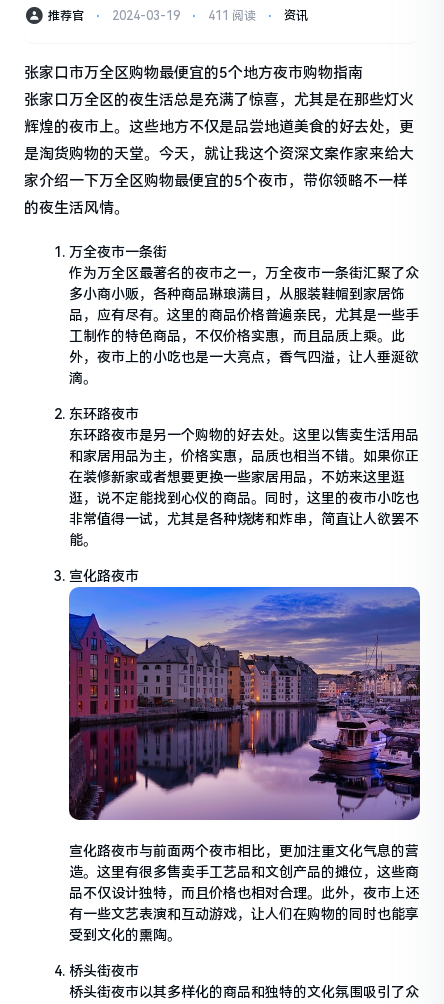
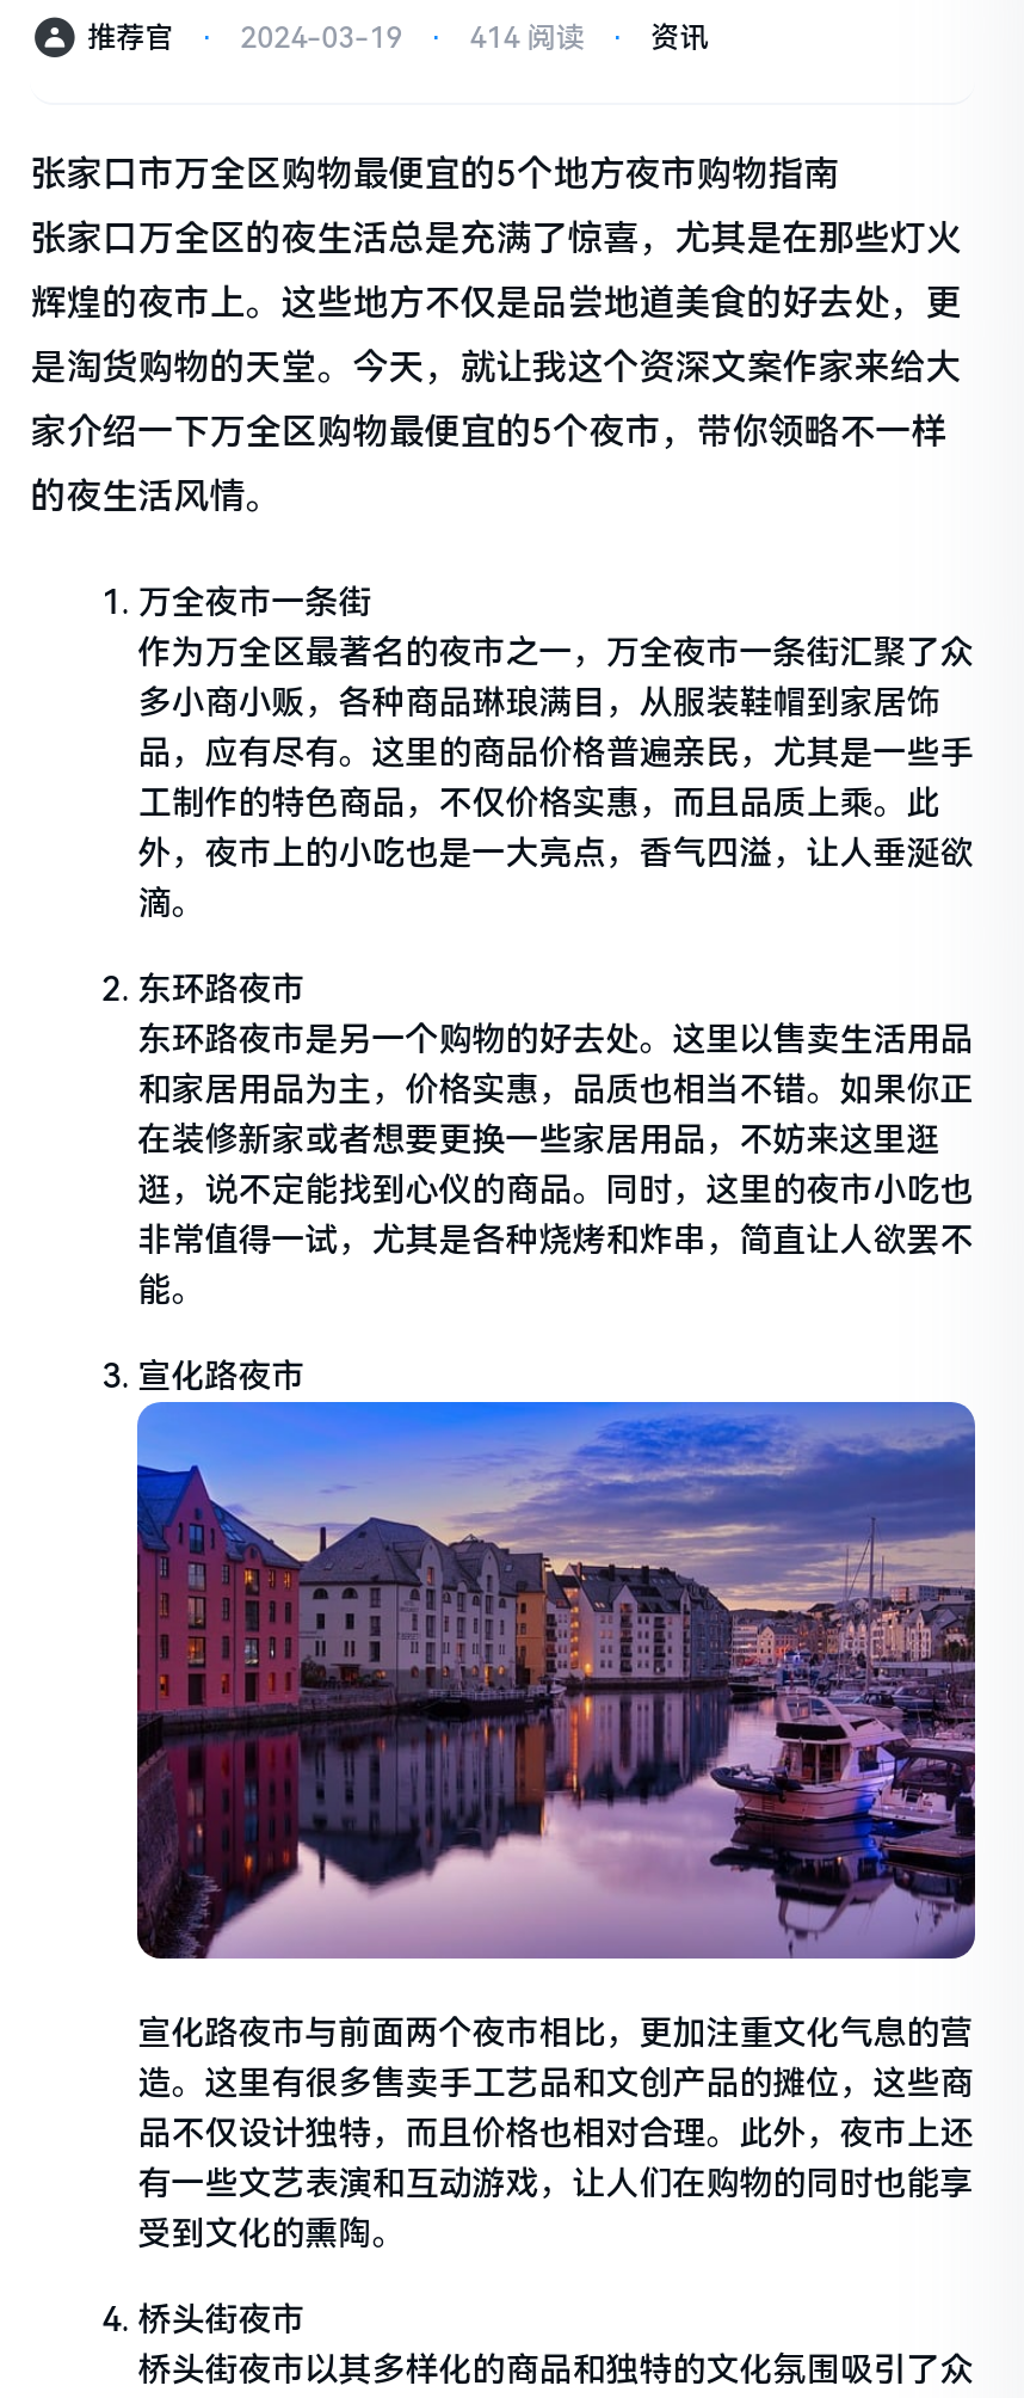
- 411 阅读
+ 414 阅读
